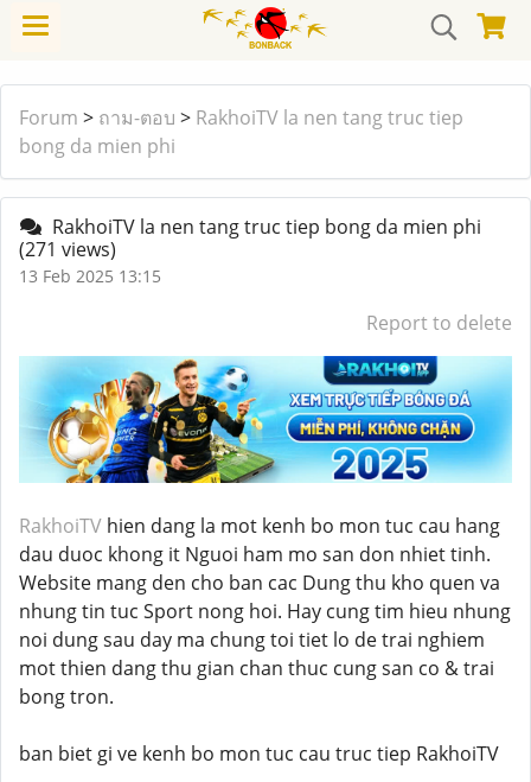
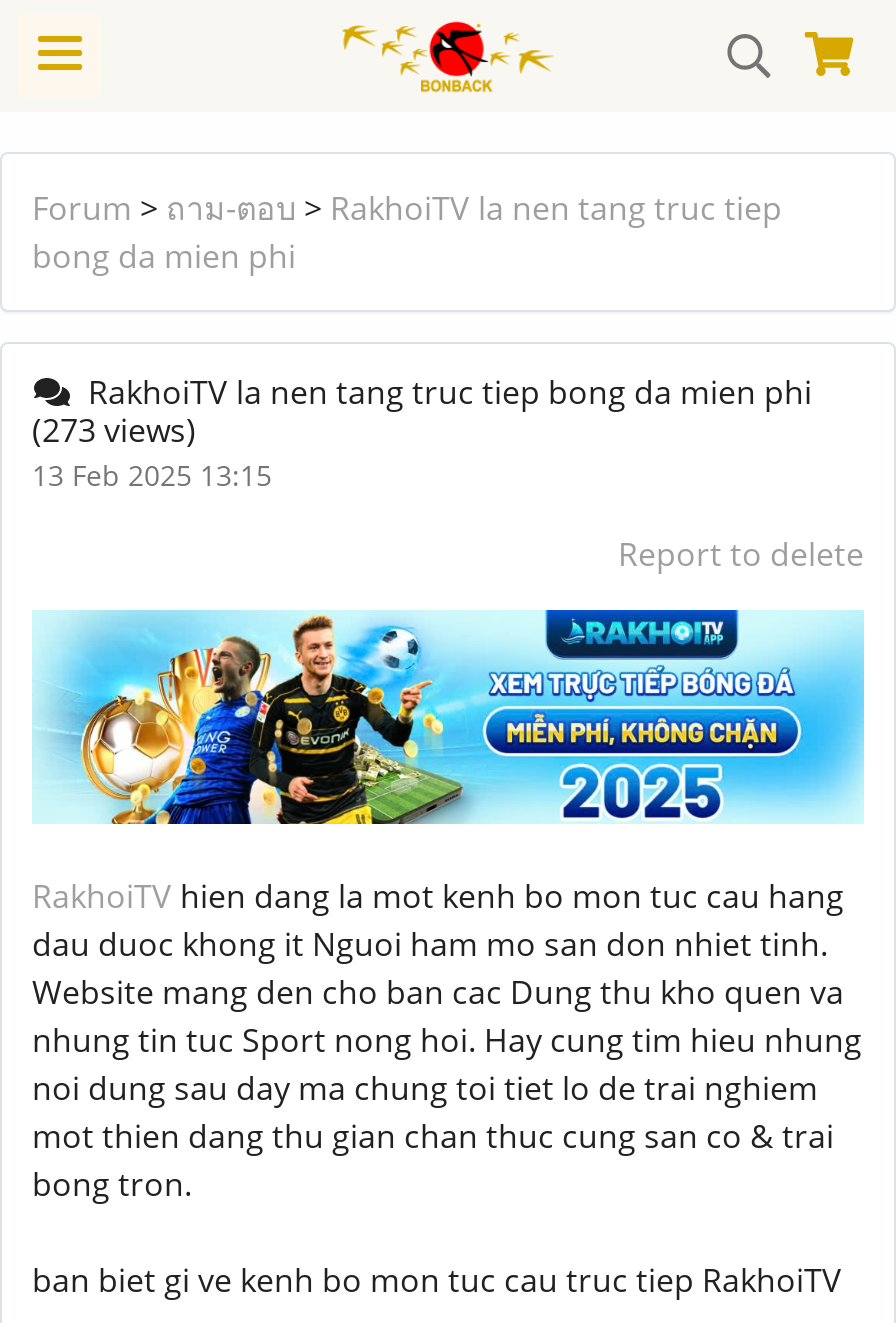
- (271 views)
+ (273 views)
